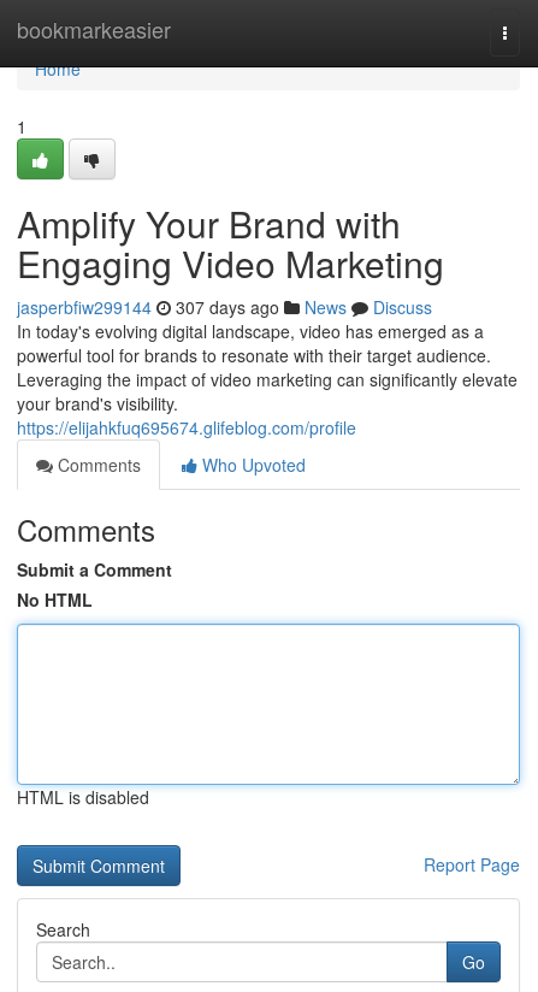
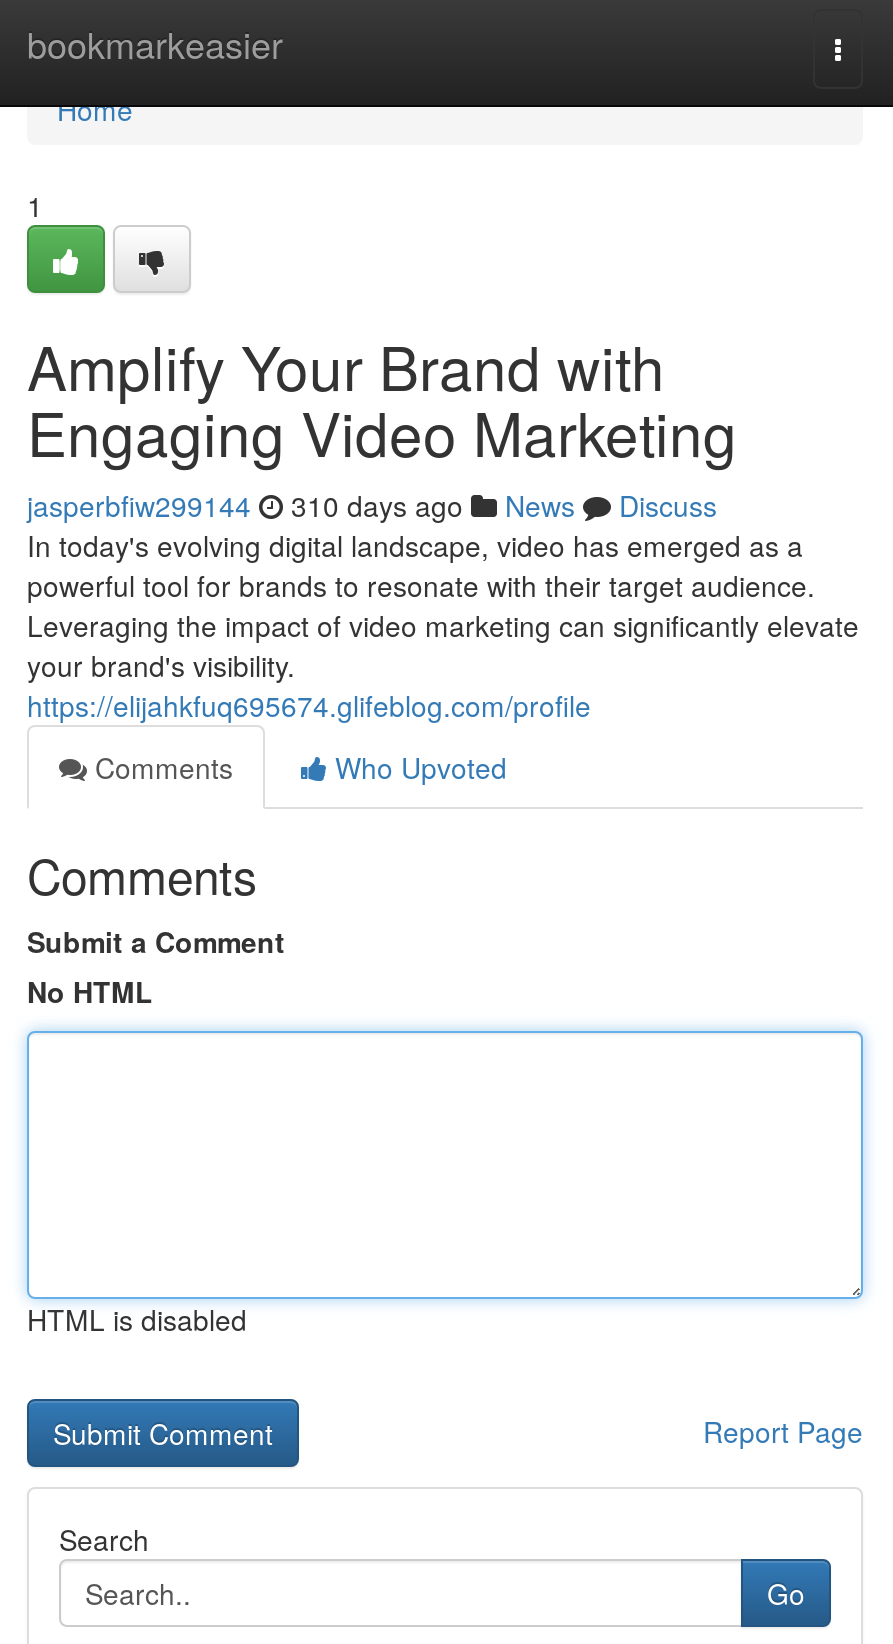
- jasperbfiw299144 307 days ago News Discuss
+ jasperbfiw299144 310 days ago News Discuss
